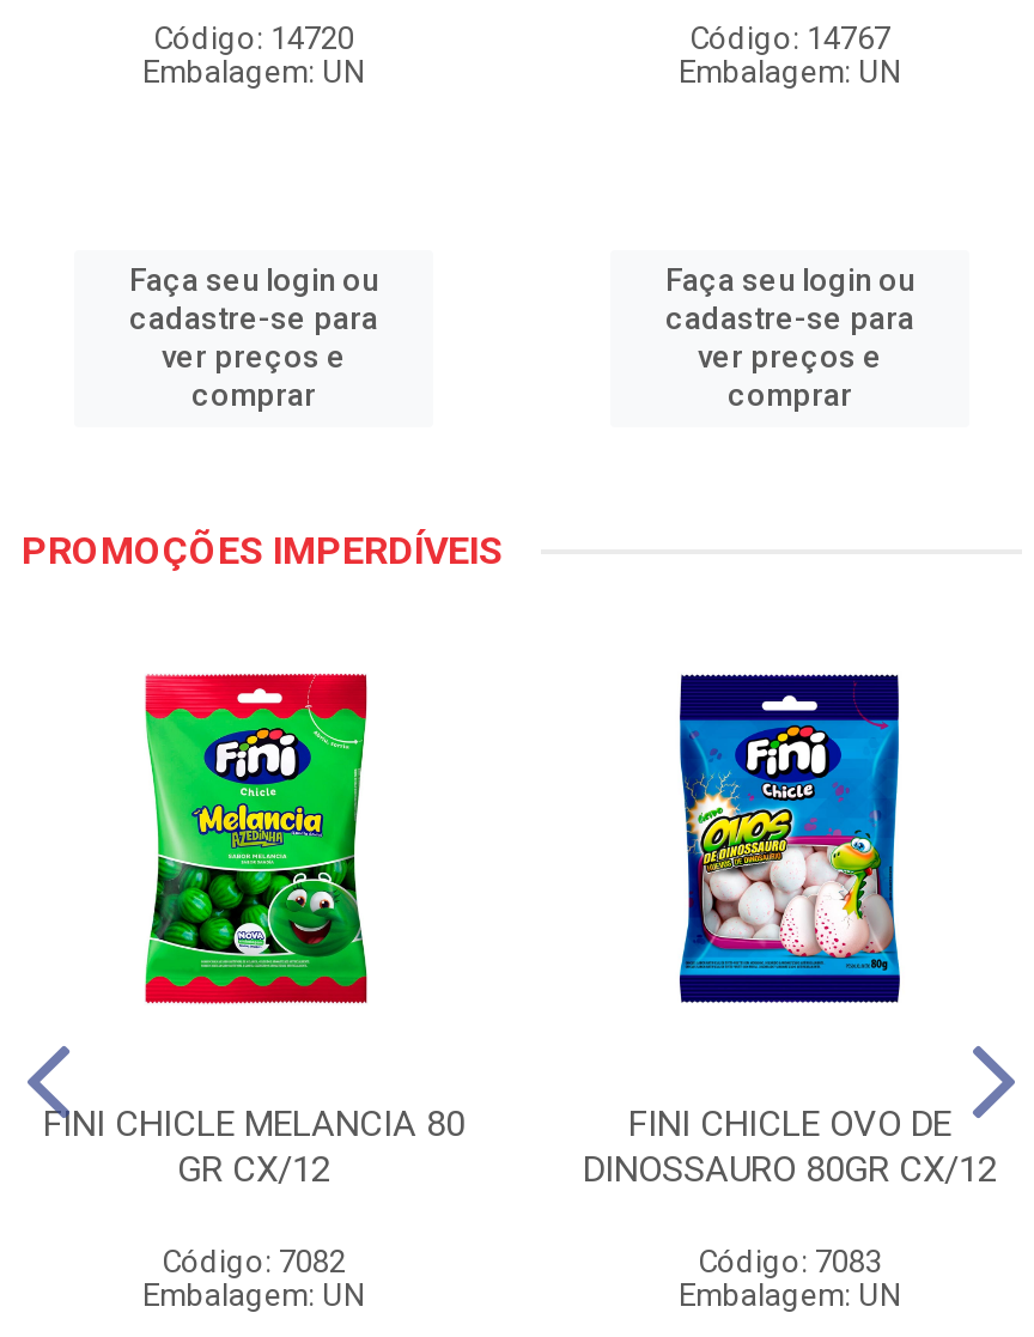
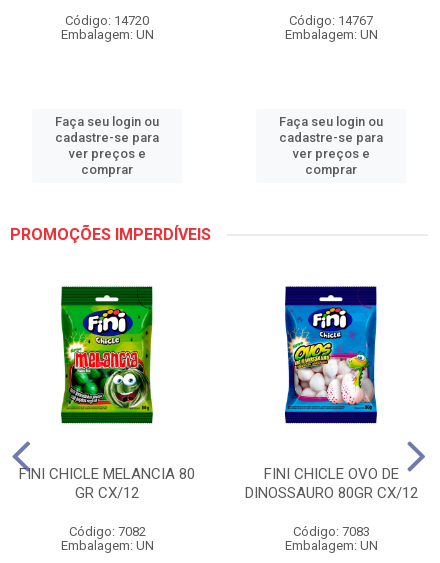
- [image]
+ [image]
